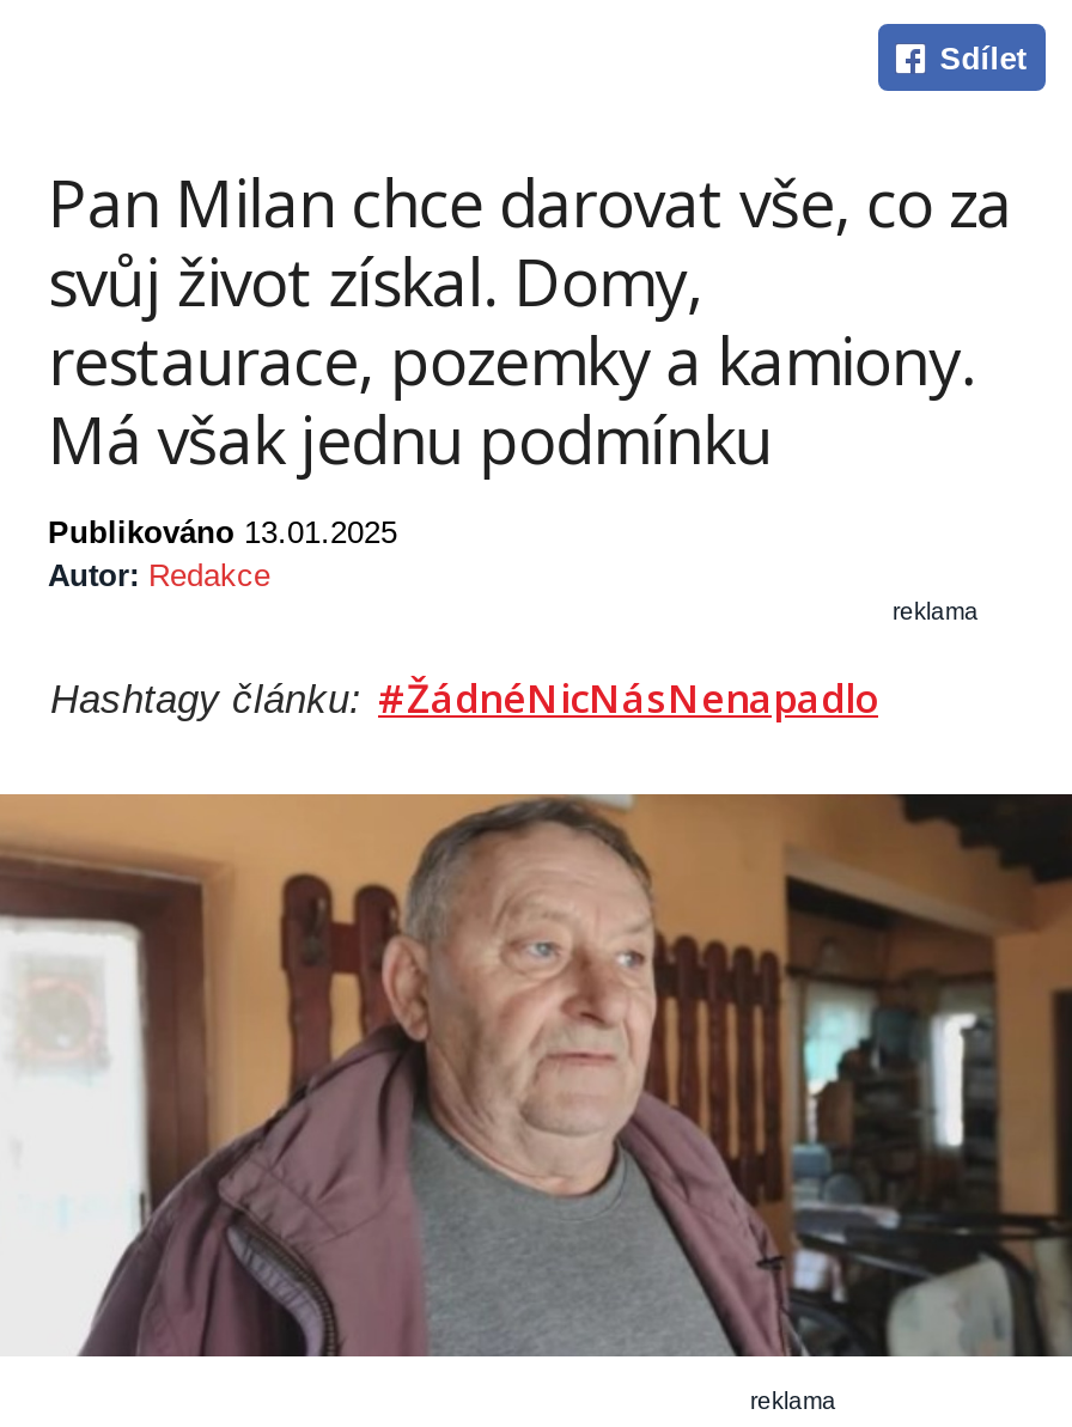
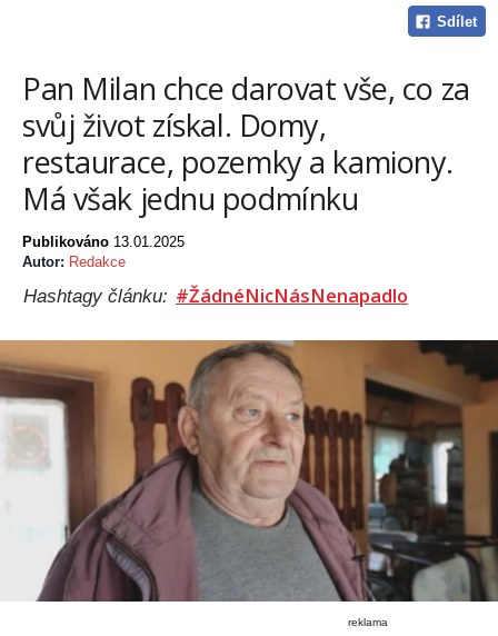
- reklama
